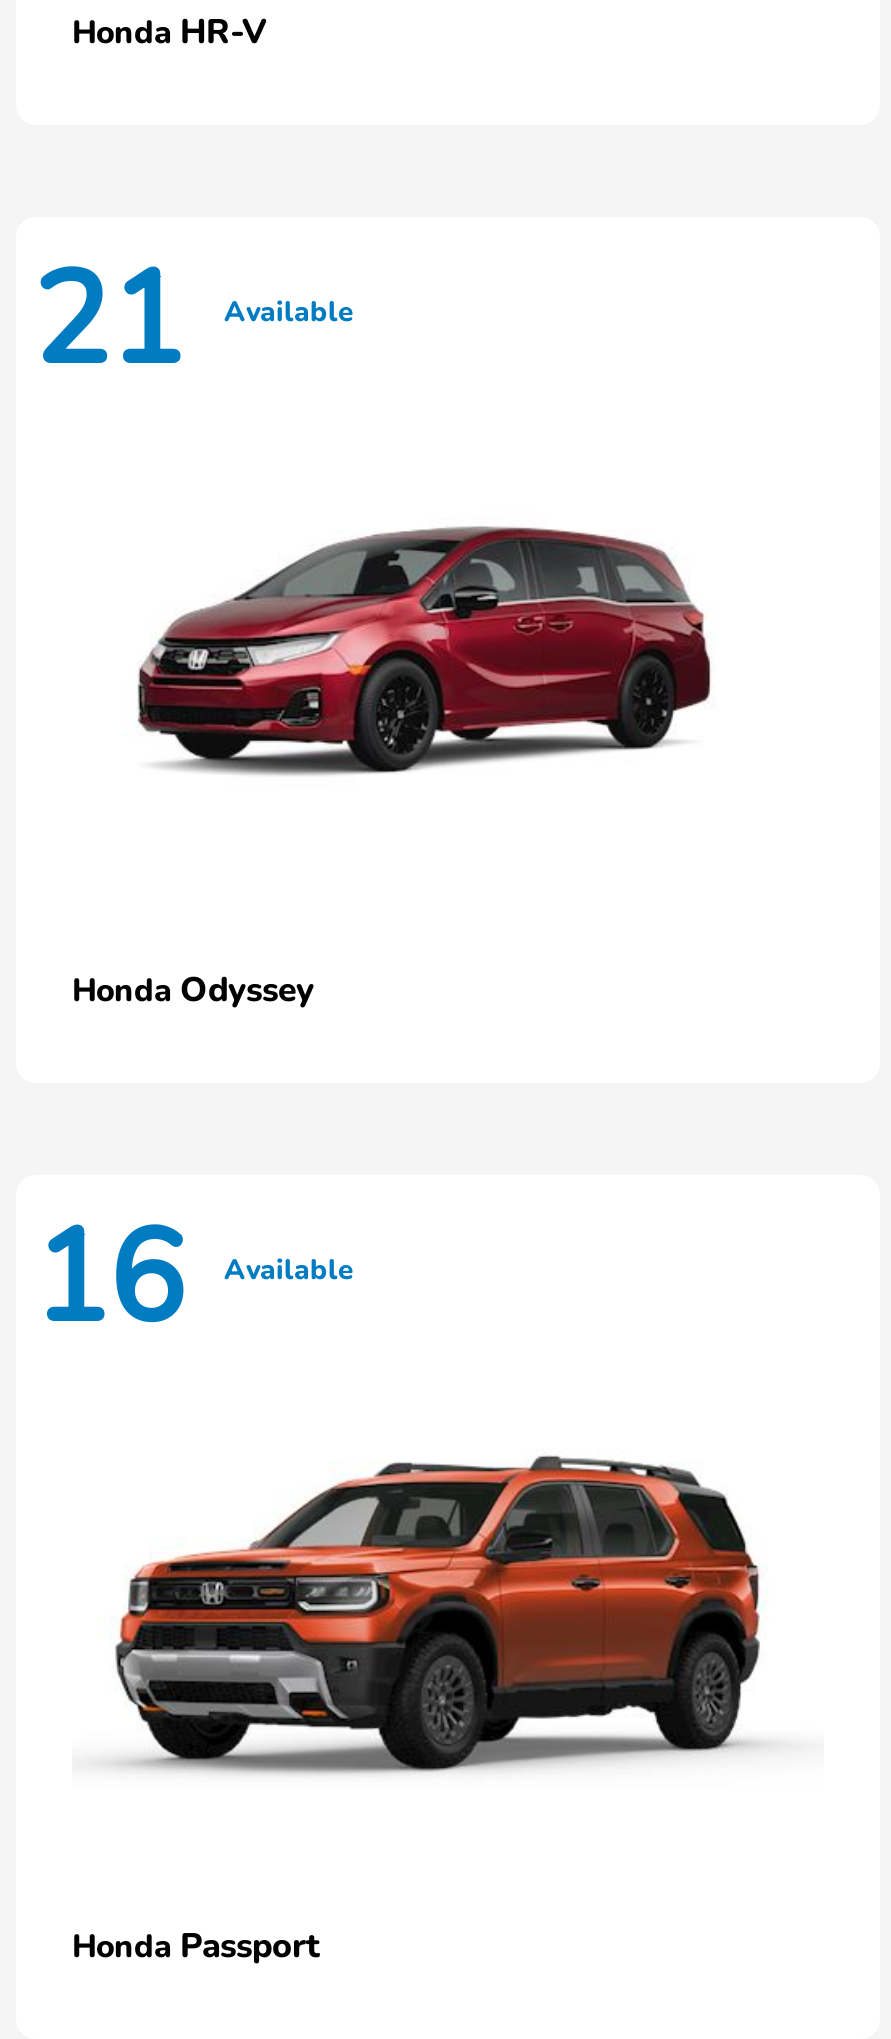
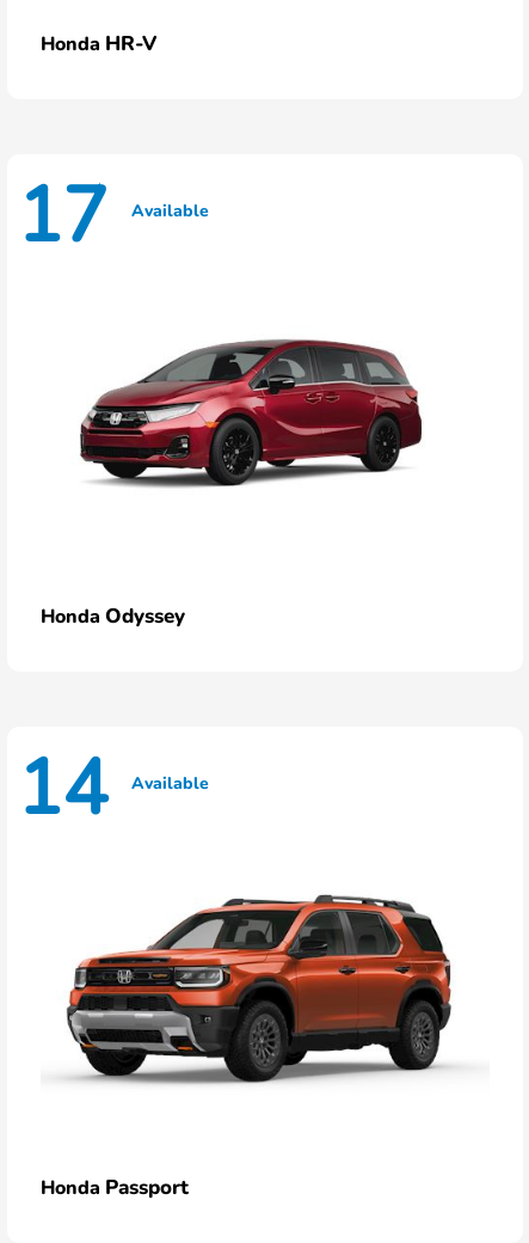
- 21 Available
+ 17 Available

- 16 Available
+ 14 Available
